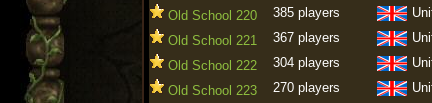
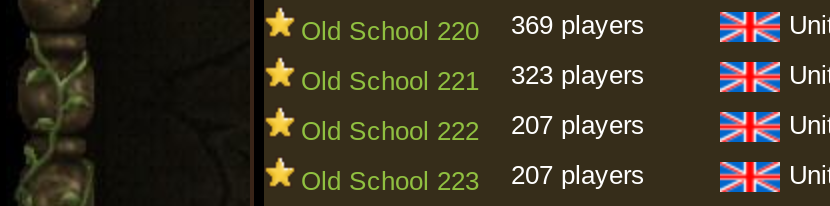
- Old School 220 385 players
+ Old School 220 369 players

- Old School 221 367 players
+ Old School 221 323 players

- Old School 222 304 players
+ Old School 222 207 players

- Old School 223 270 players
+ Old School 223 207 players
